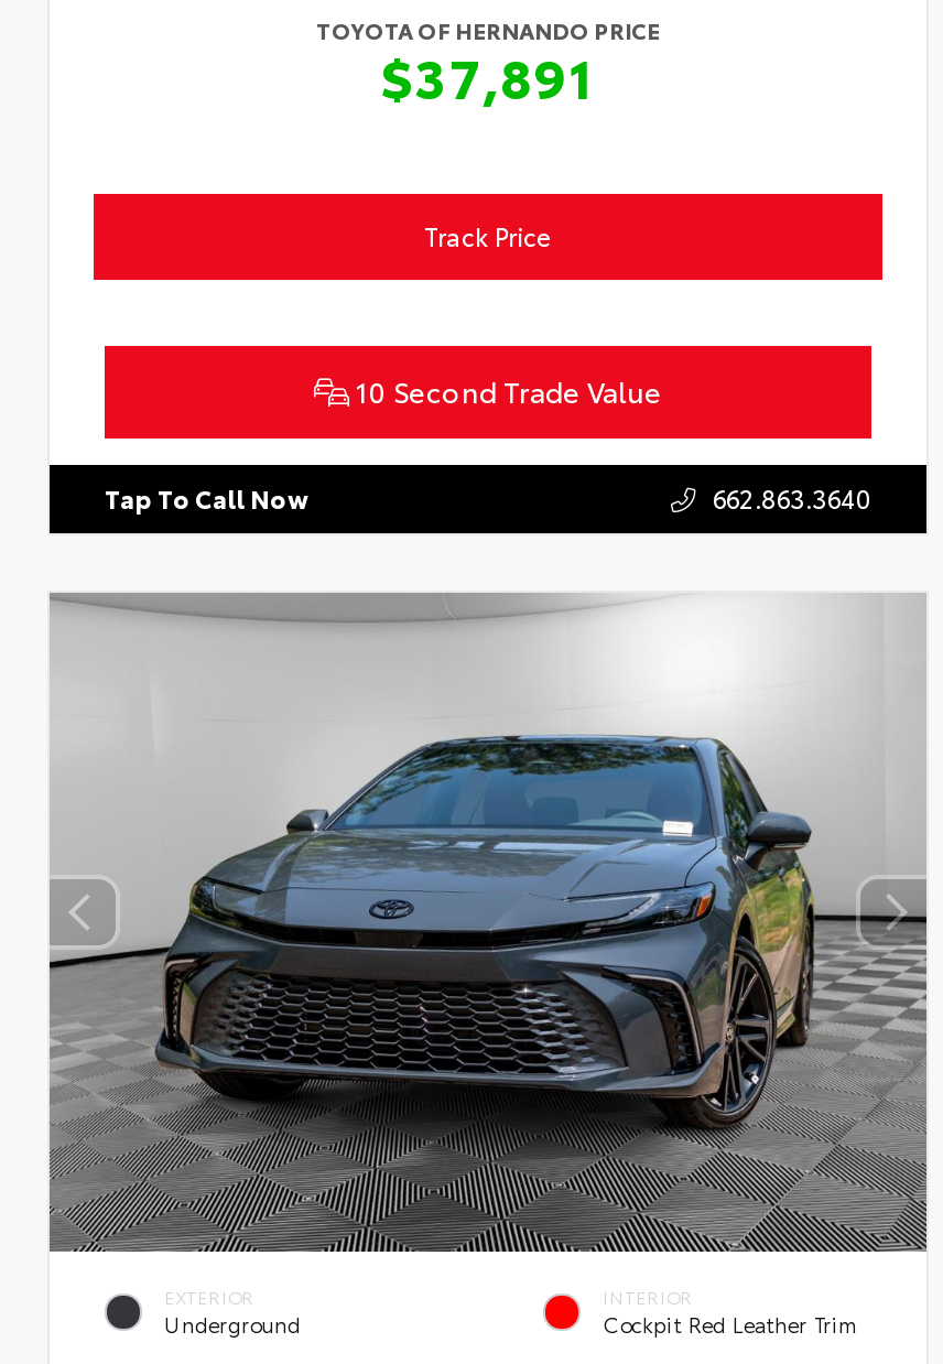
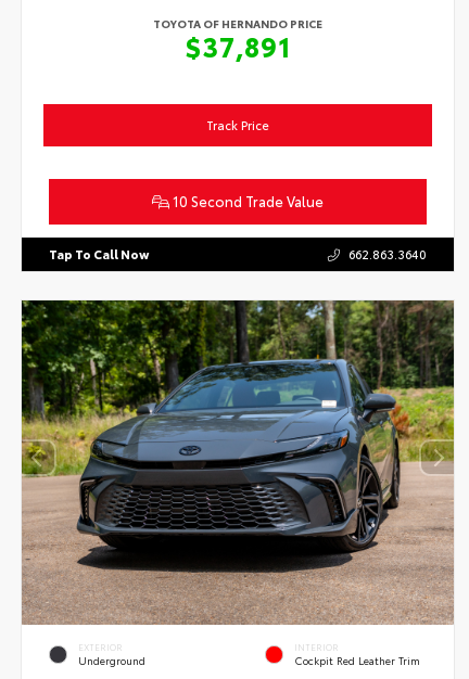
- [image]
+ [image]
